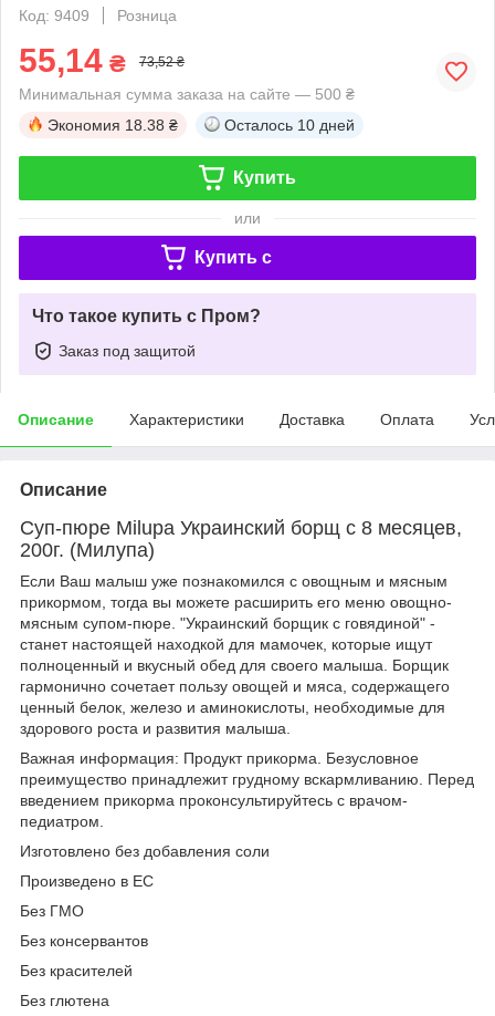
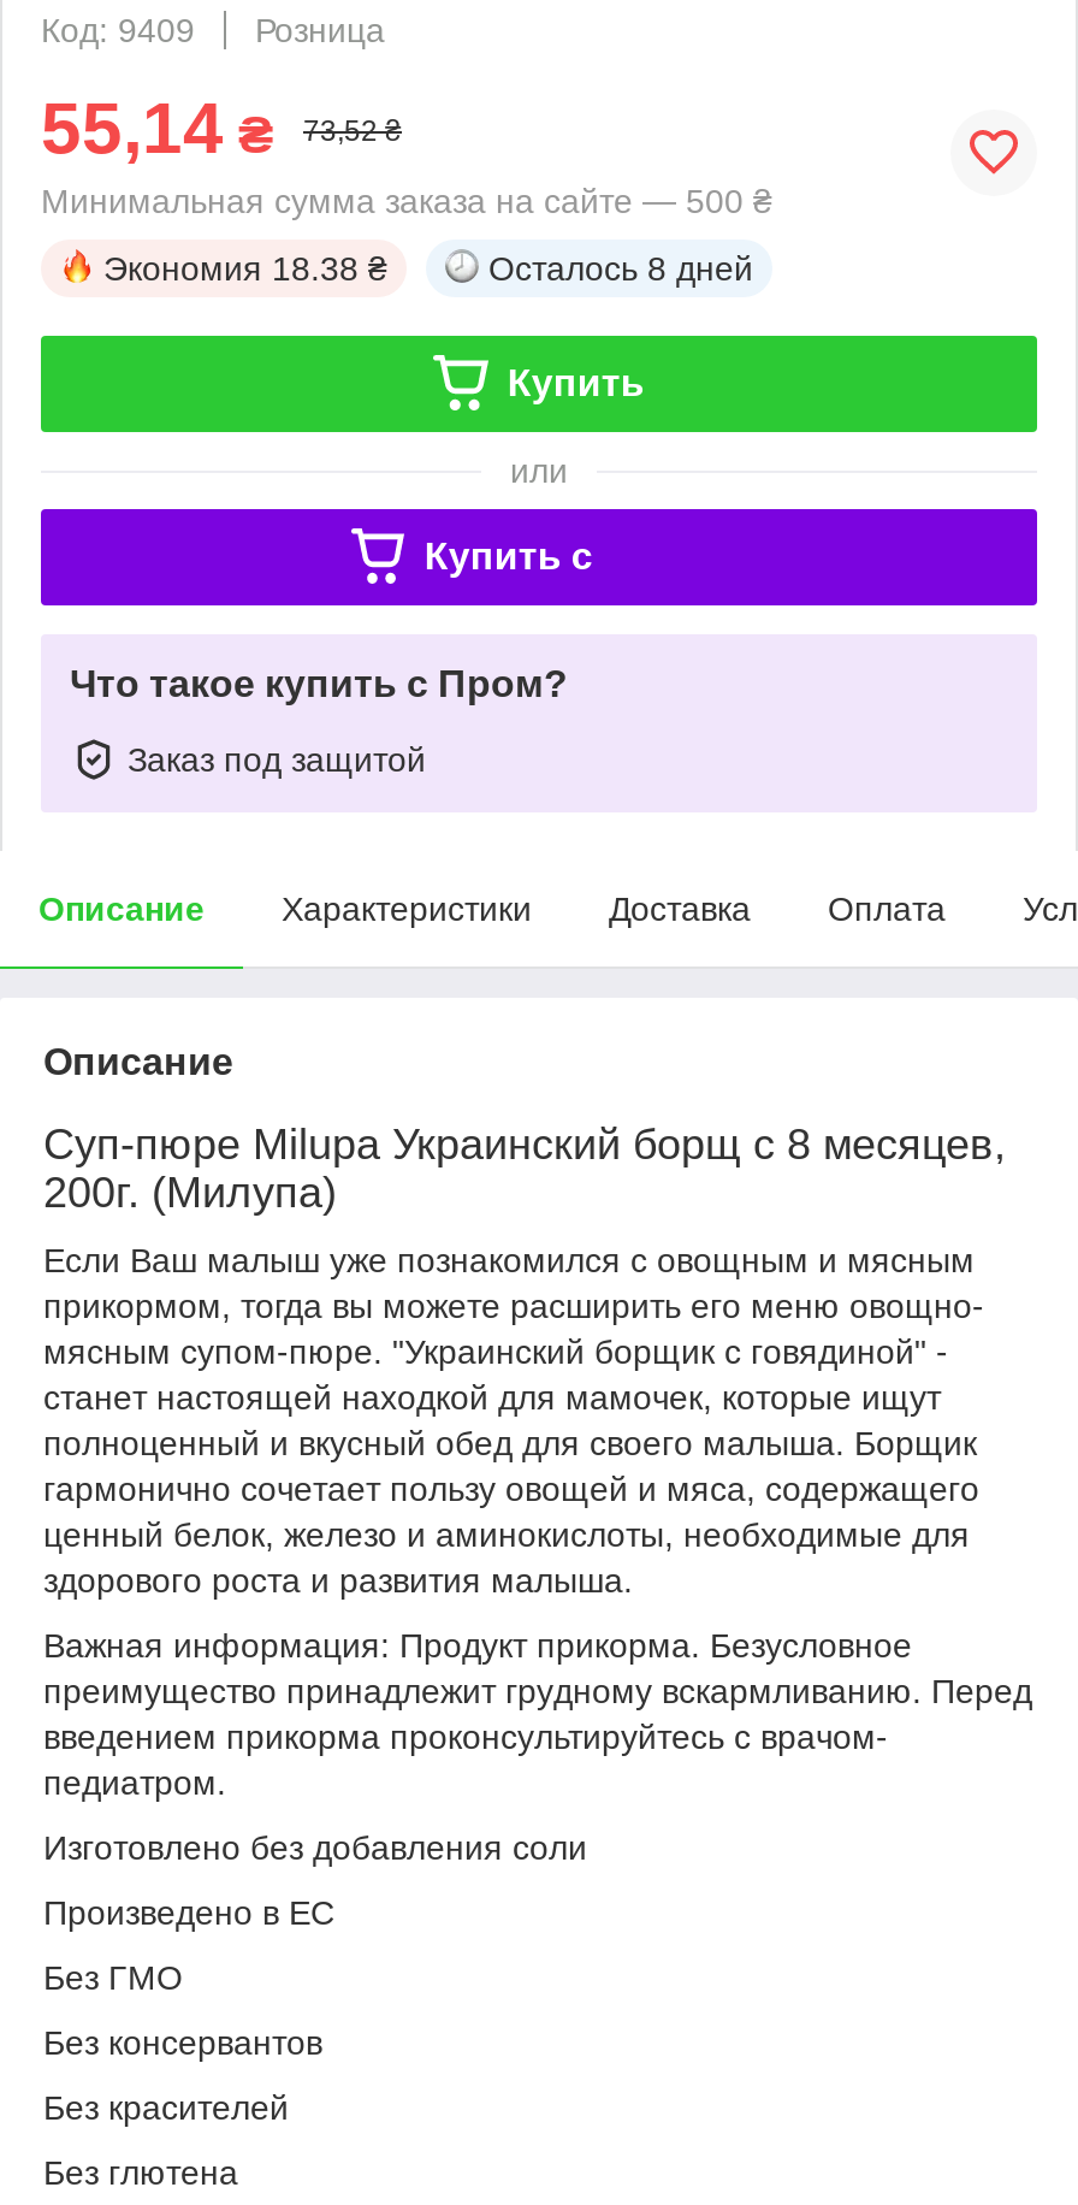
- Осталось 10 дней
+ Осталось 8 дней
